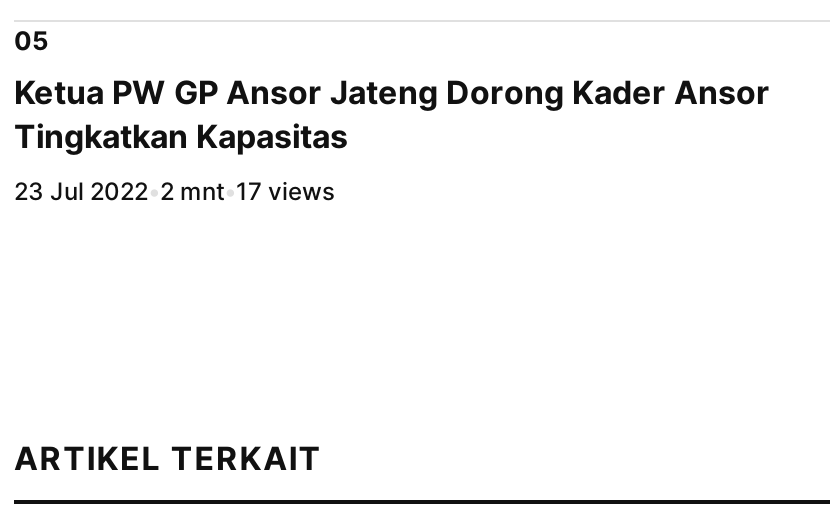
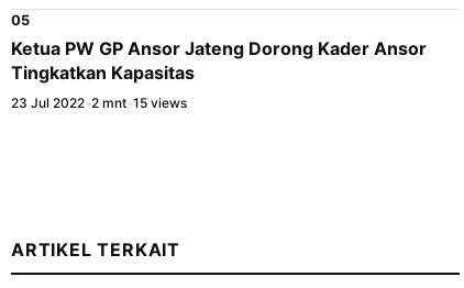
- 23 Jul 2022 • 2 mnt • 17 views
+ 23 Jul 2022 • 2 mnt • 15 views
